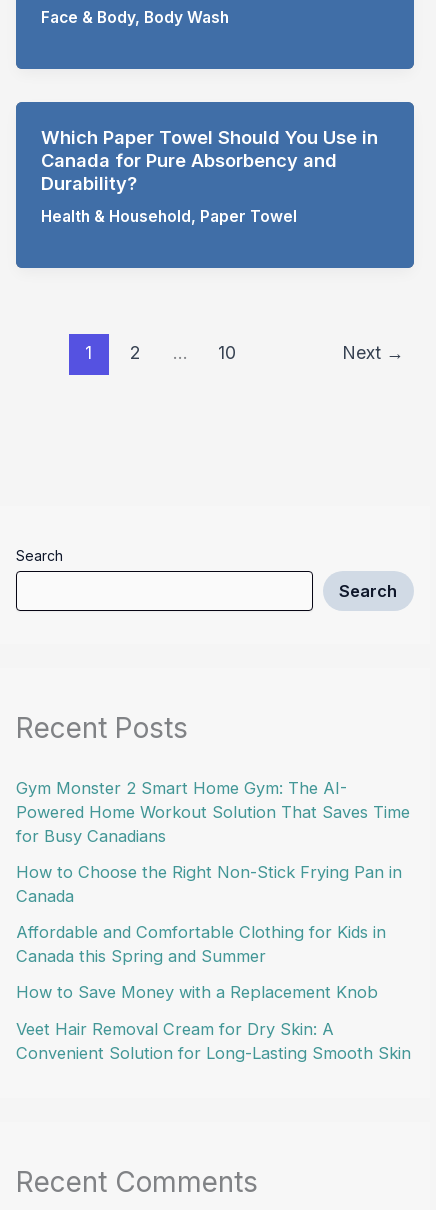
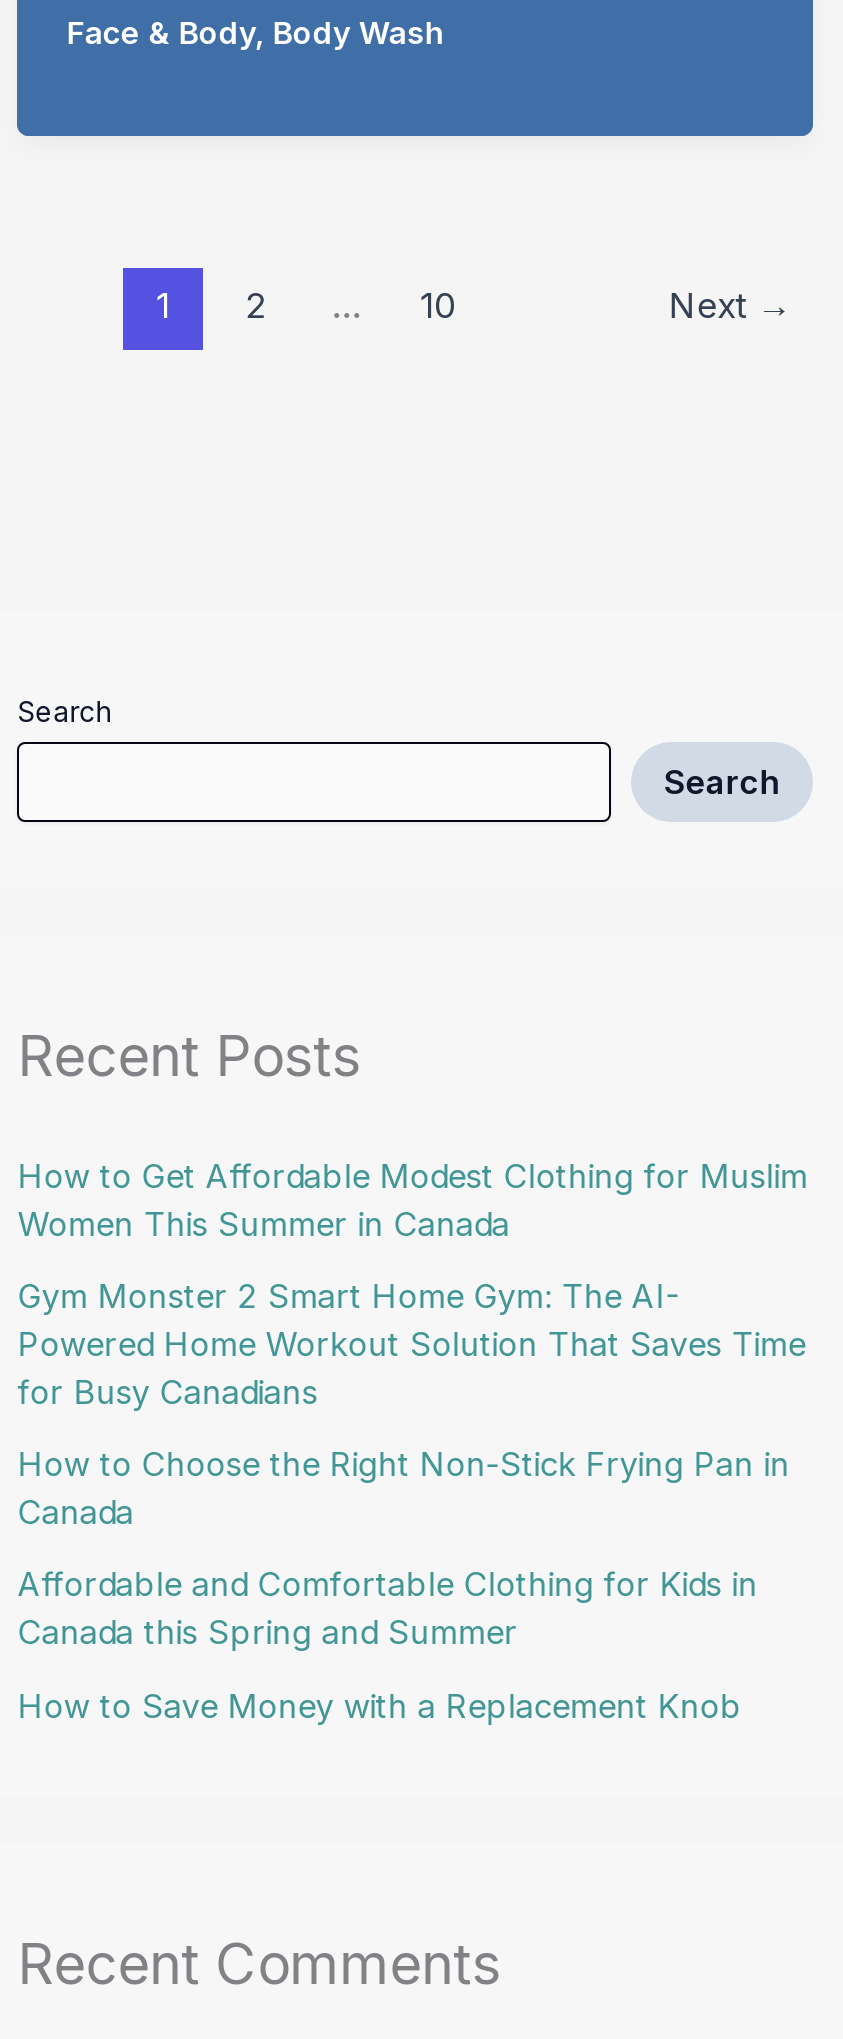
- Which Paper Towel Should You Use in
- Canada for Pure Absorbency and
- Durability?
- Health & Household, Paper Towel

+ How to Get Affordable Modest Clothing for Muslim
+ Women This Summer in Canada

- Veet Hair Removal Cream for Dry Skin: A
- Convenient Solution for Long-Lasting Smooth Skin
